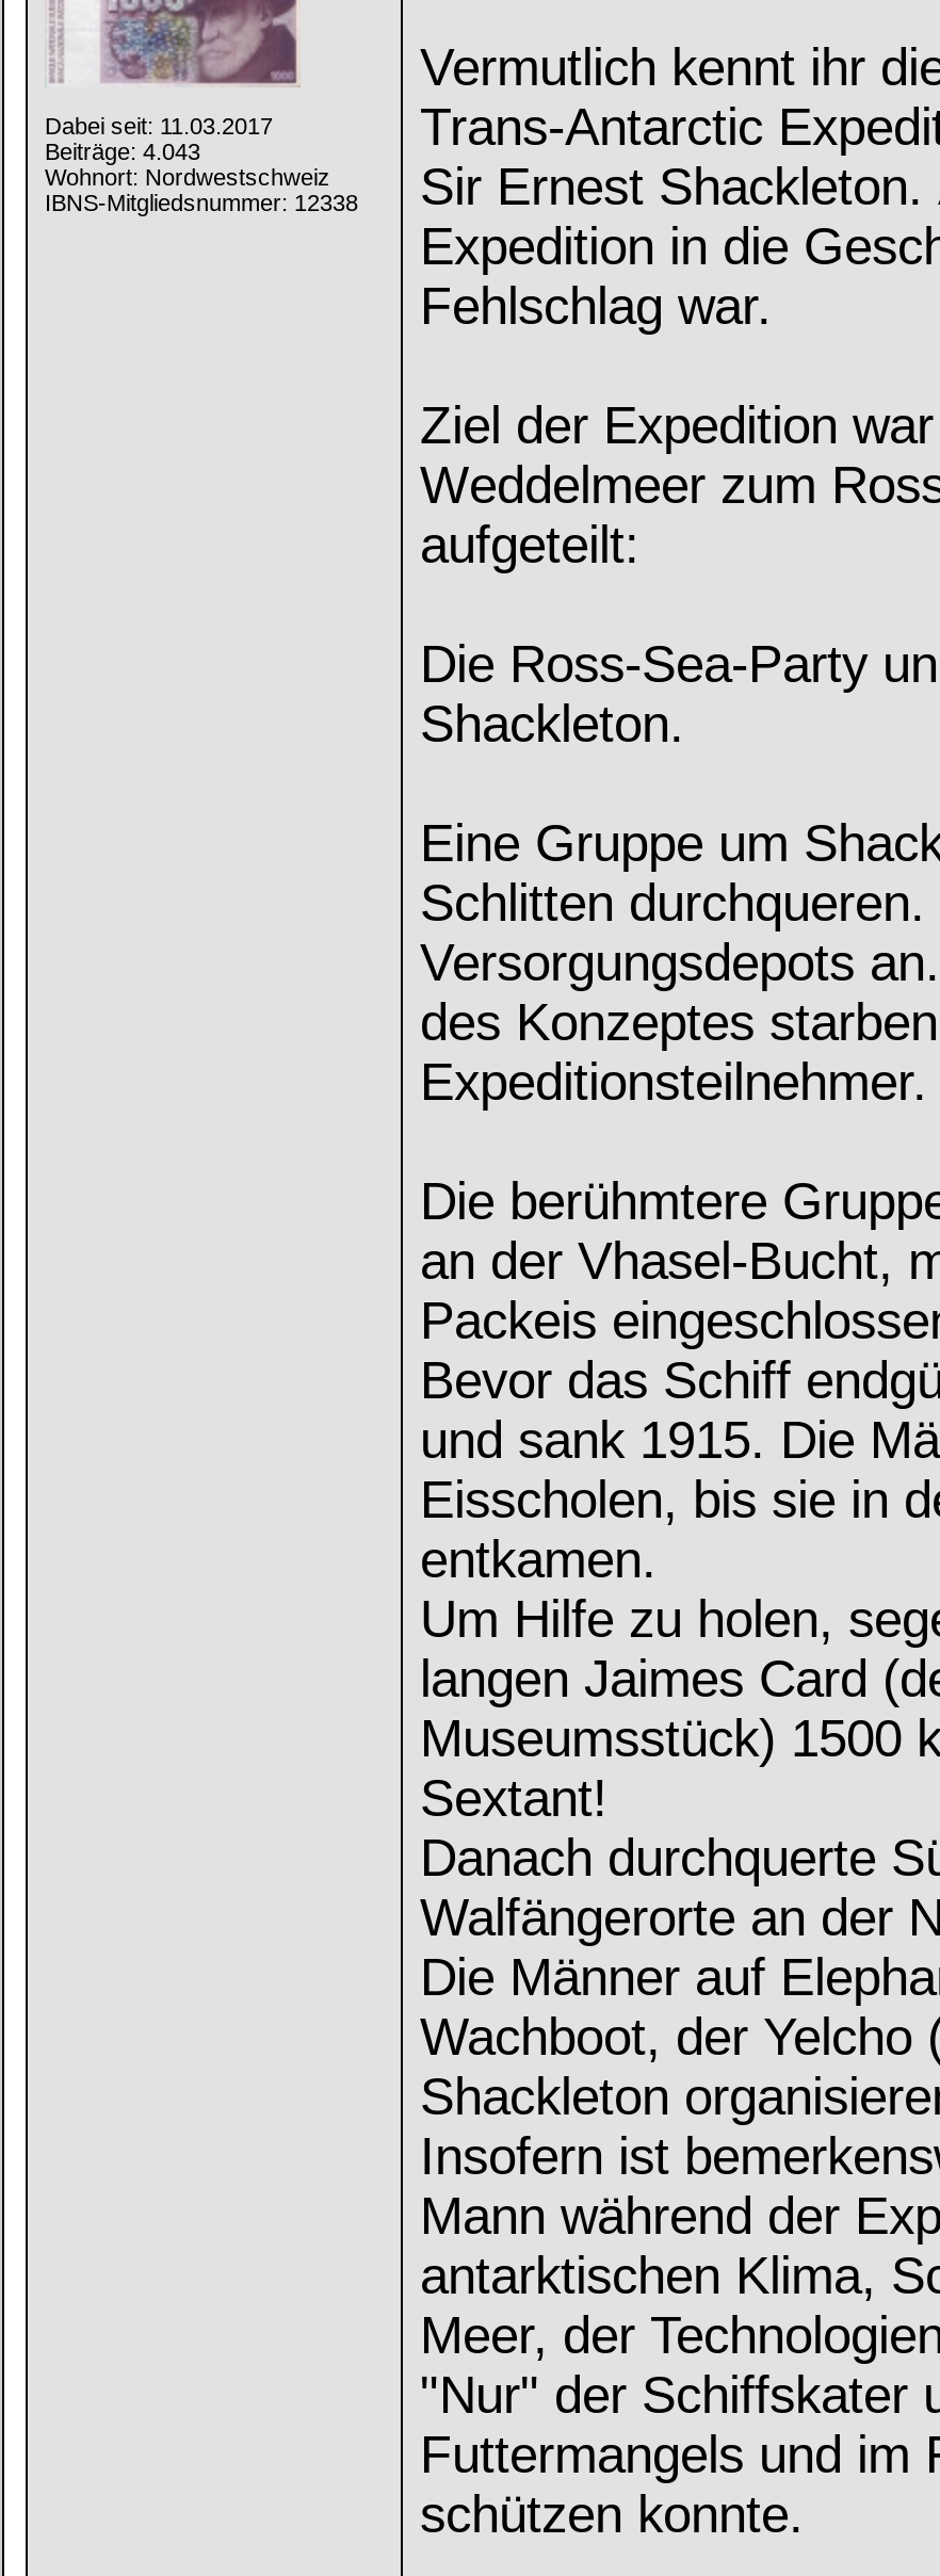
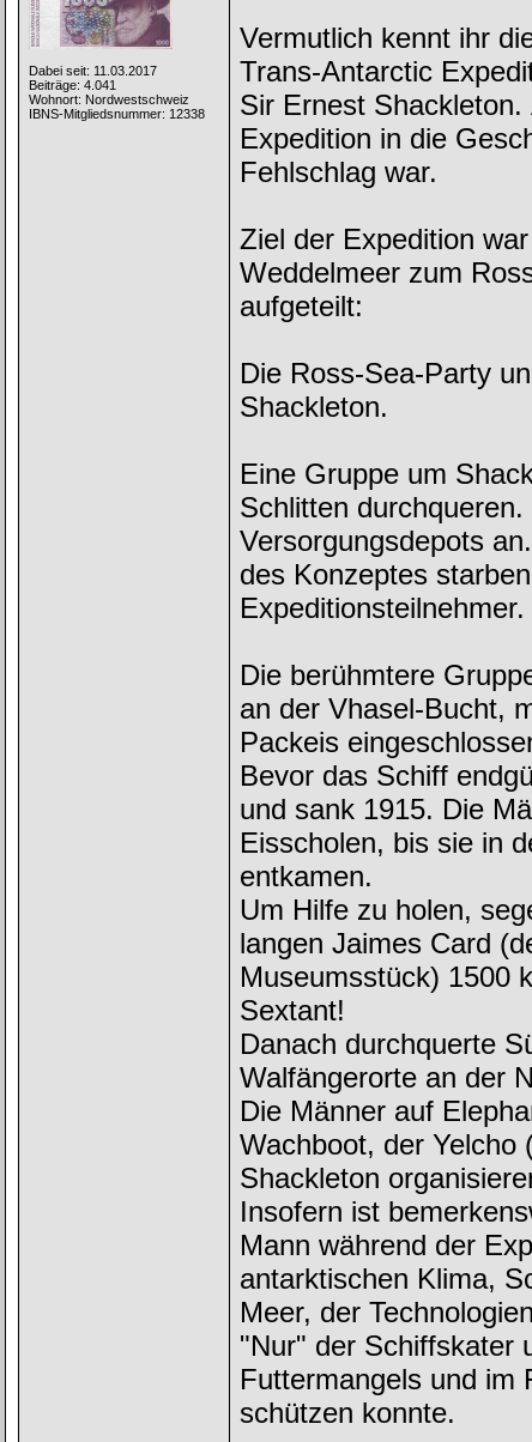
- Beiträge: 4.043
+ Beiträge: 4.041
